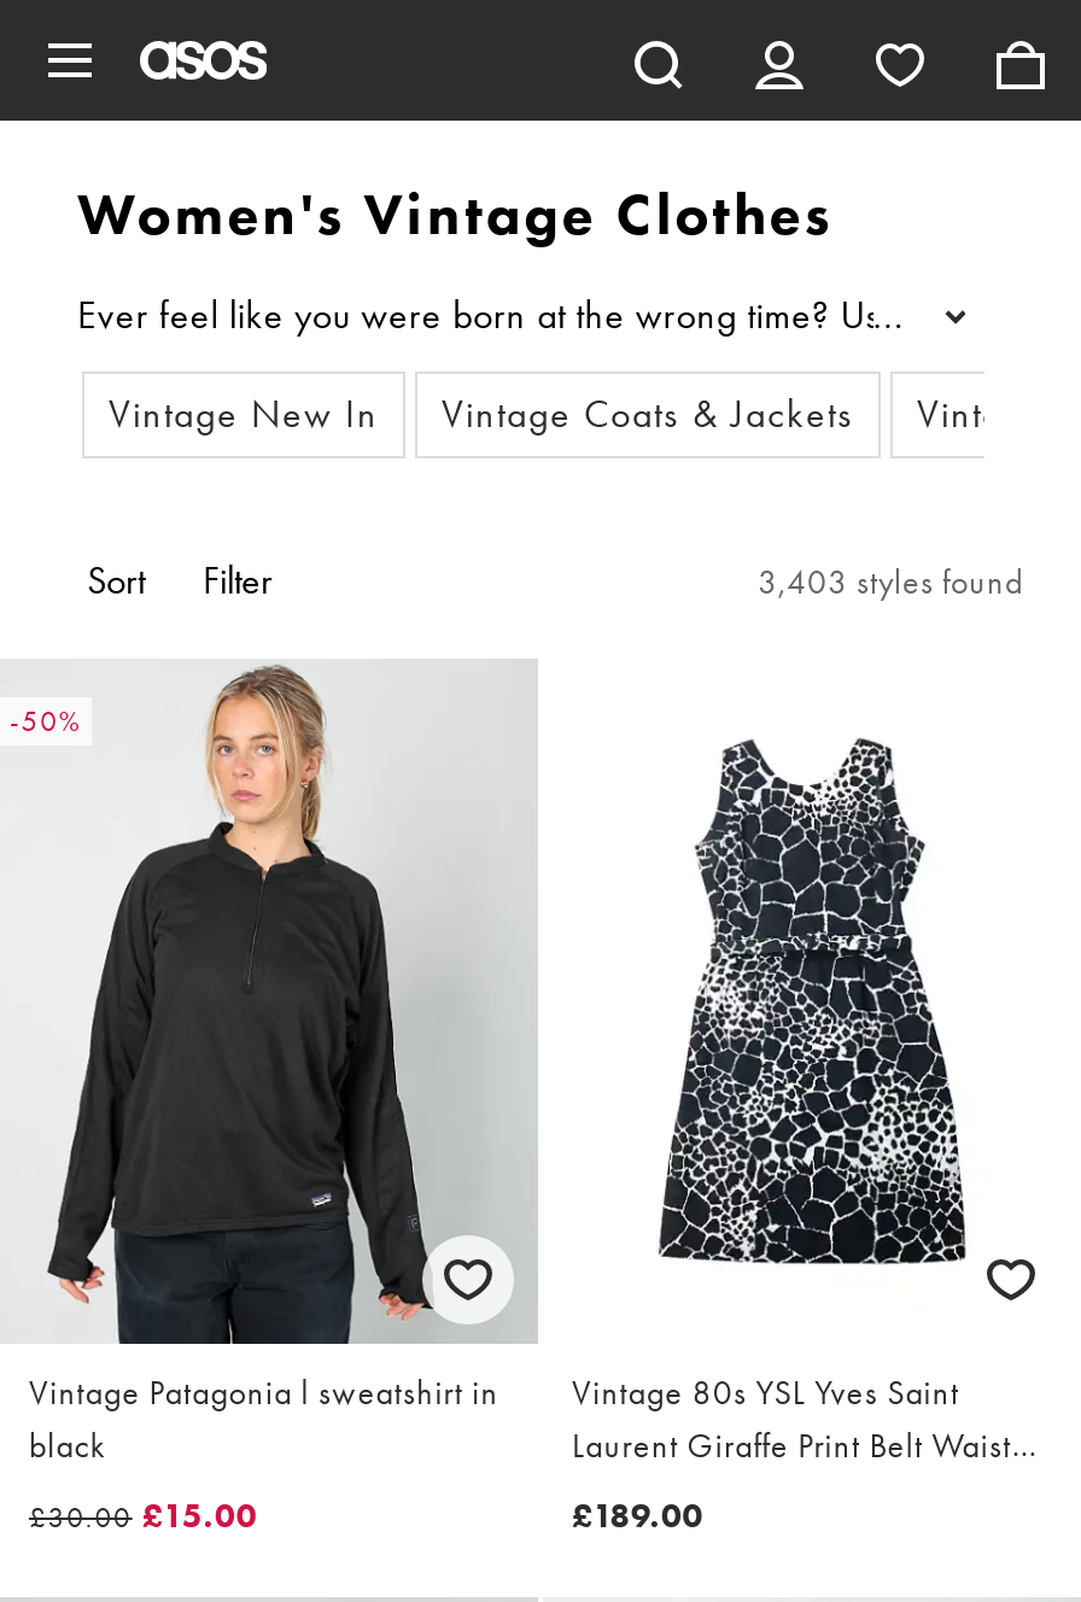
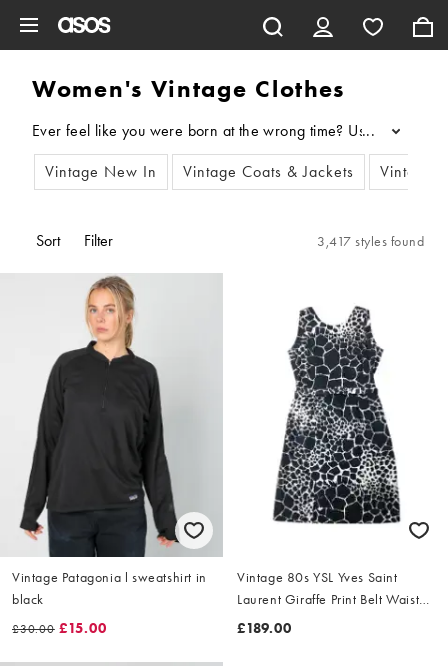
- 3,403 styles found
- -50%
+ 3,417 styles found
